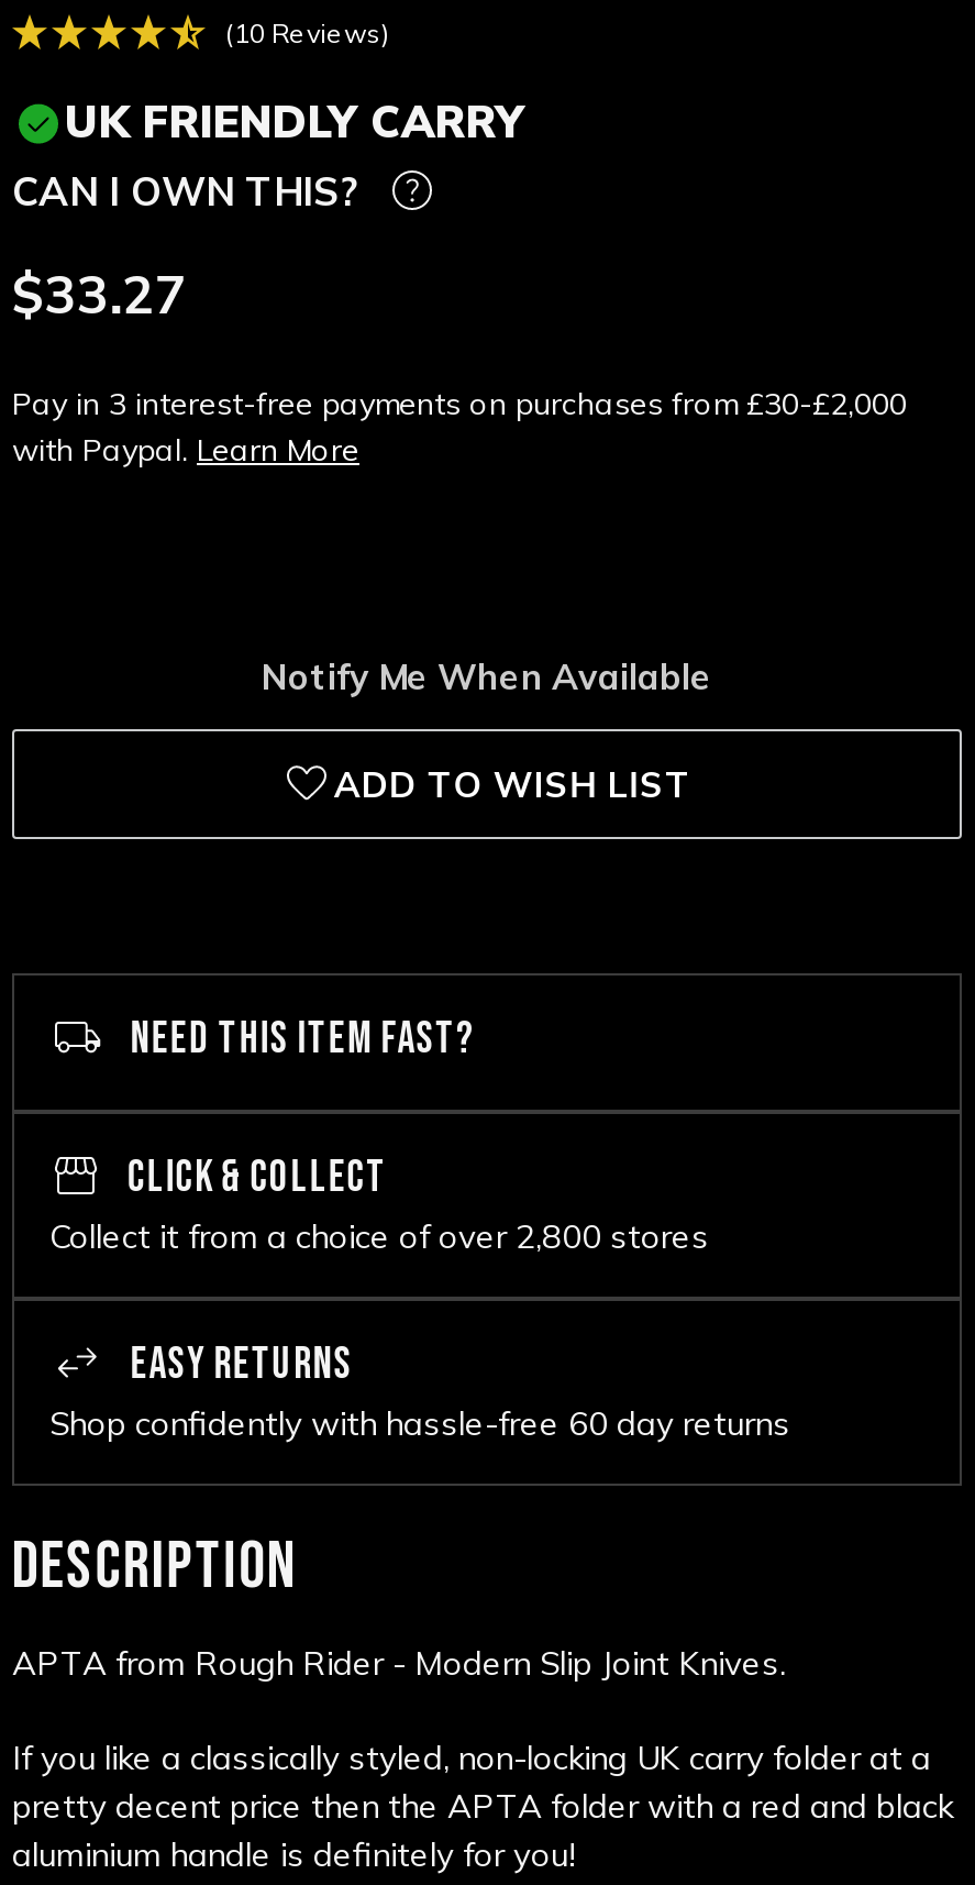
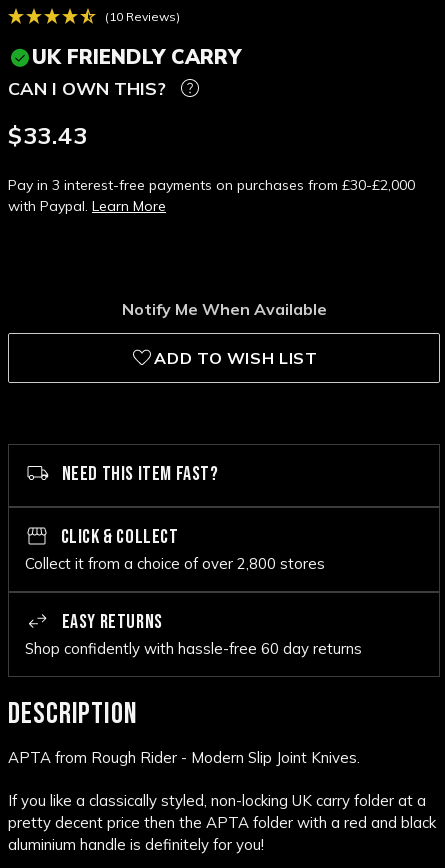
- $33.27
+ $33.43
